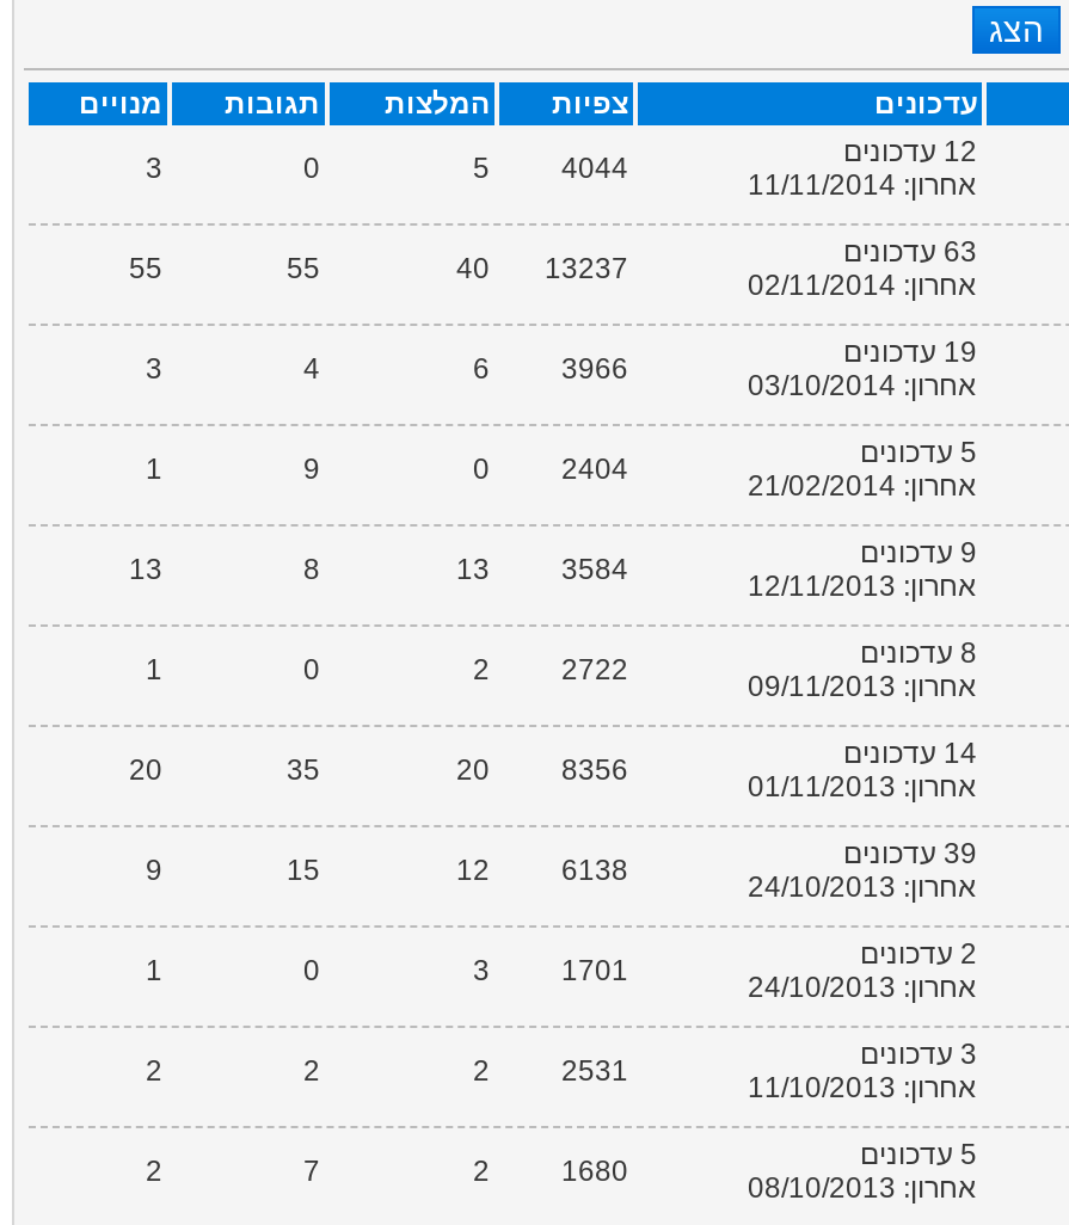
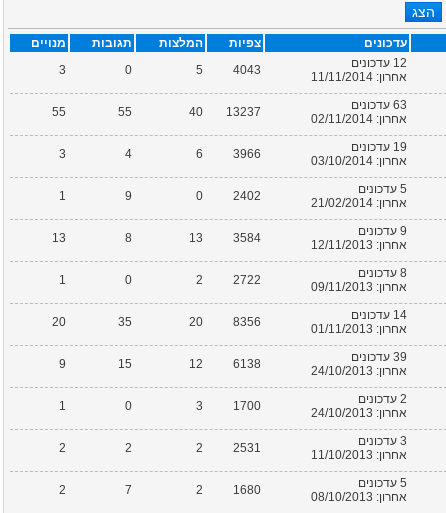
- 4044
+ 4043

- 2404
+ 2402

- 1701
+ 1700
